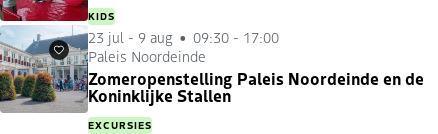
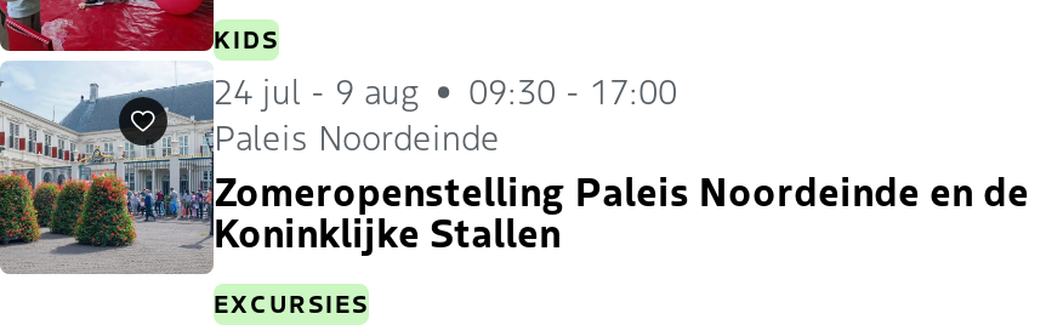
- 23 jul - 9 aug 09:30 - 17:00
+ 24 jul - 9 aug 09:30 - 17:00
